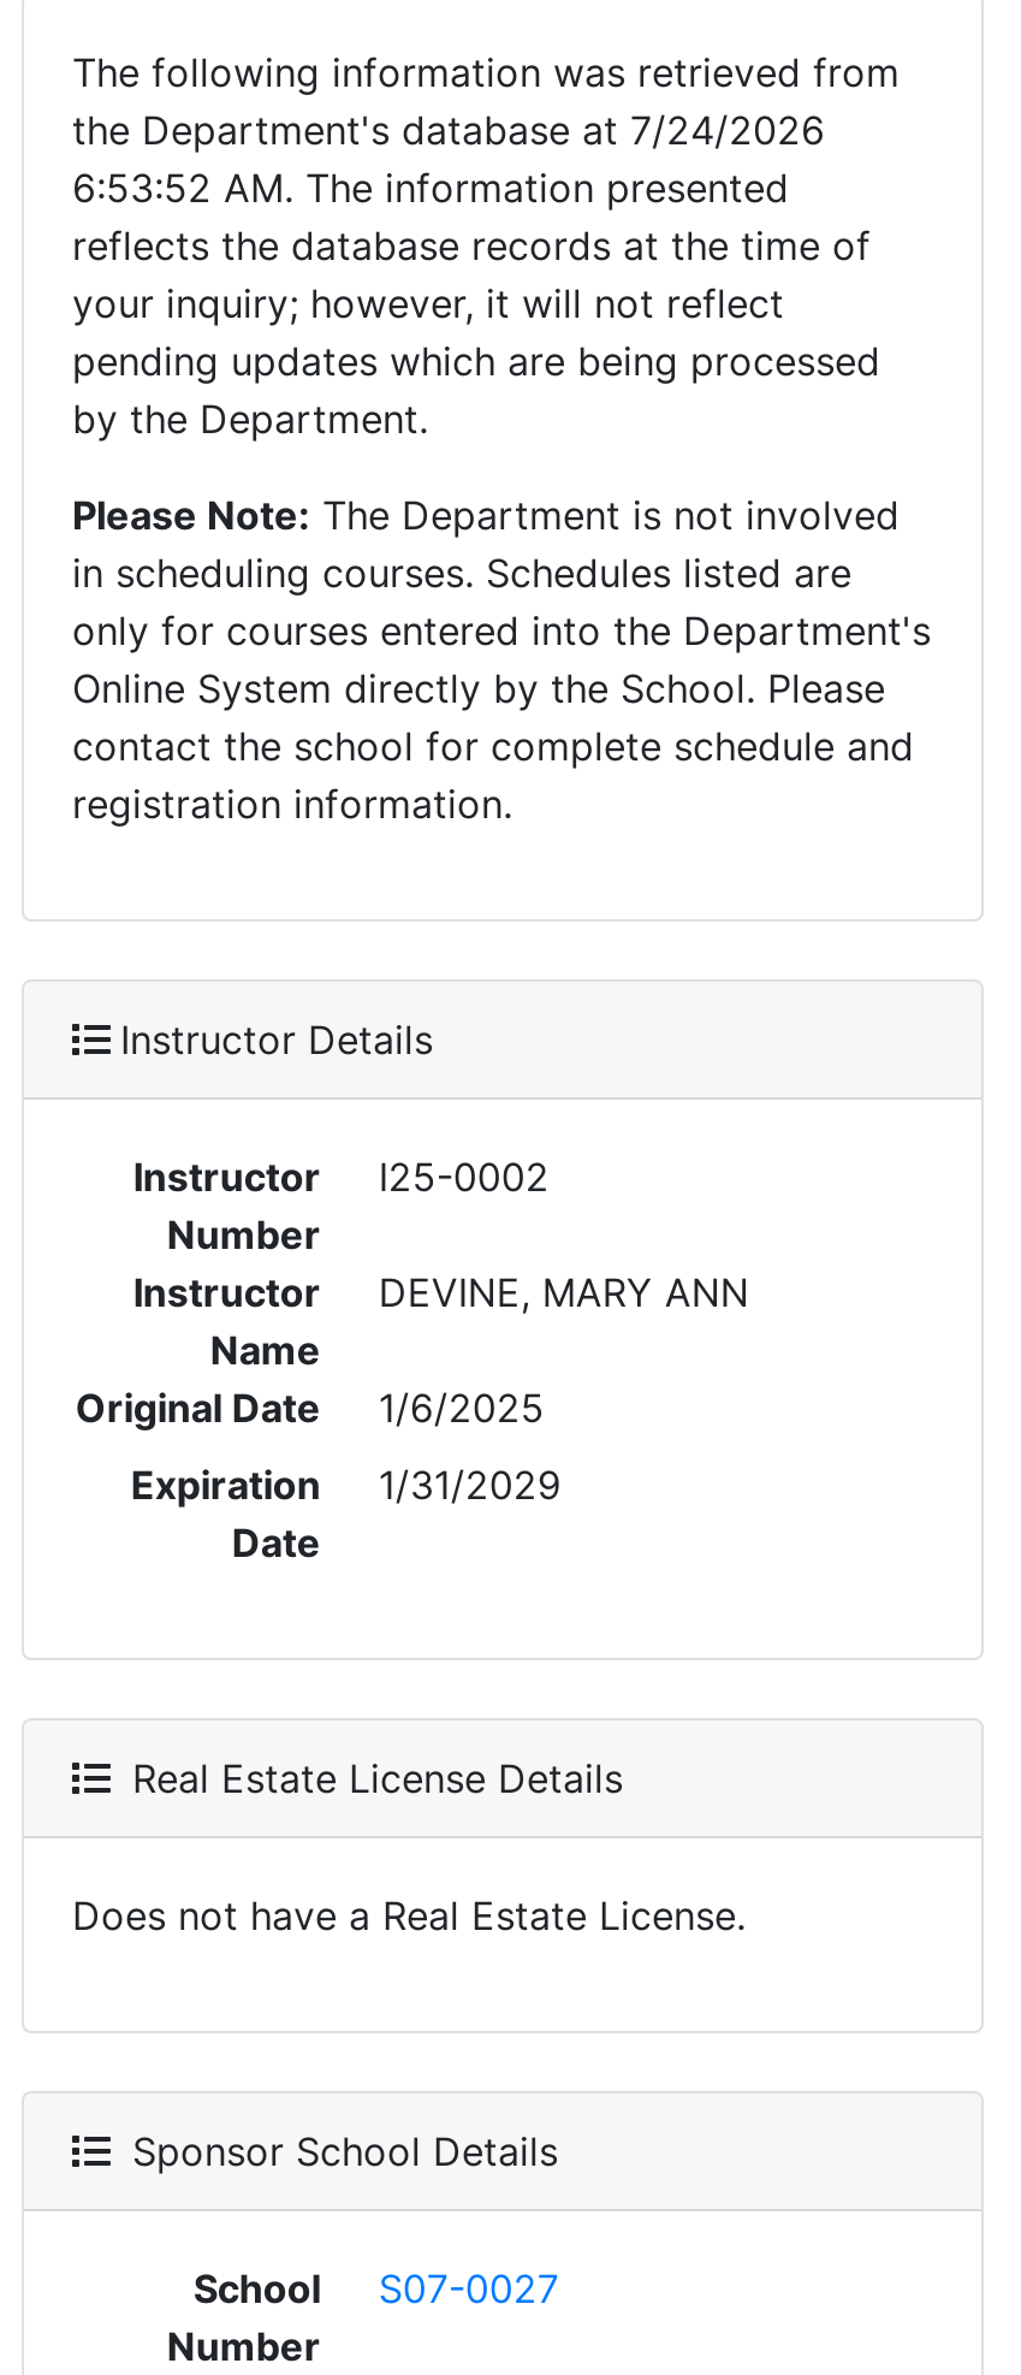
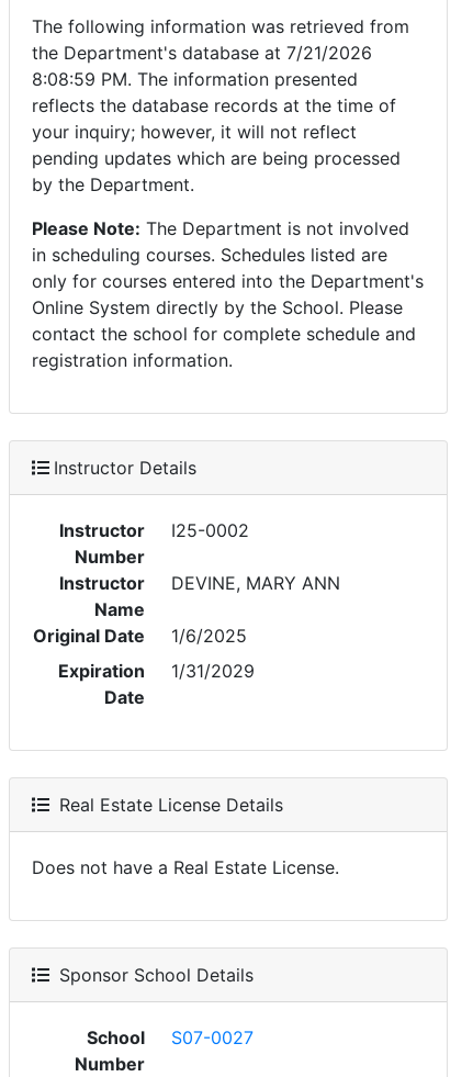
- the Department's database at 7/24/2026
+ the Department's database at 7/21/2026

- 6:53:52 AM. The information presented
+ 8:08:59 PM. The information presented
